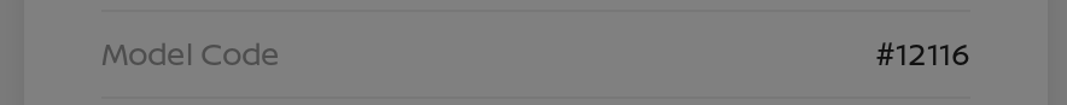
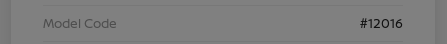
- #12116
+ #12016
